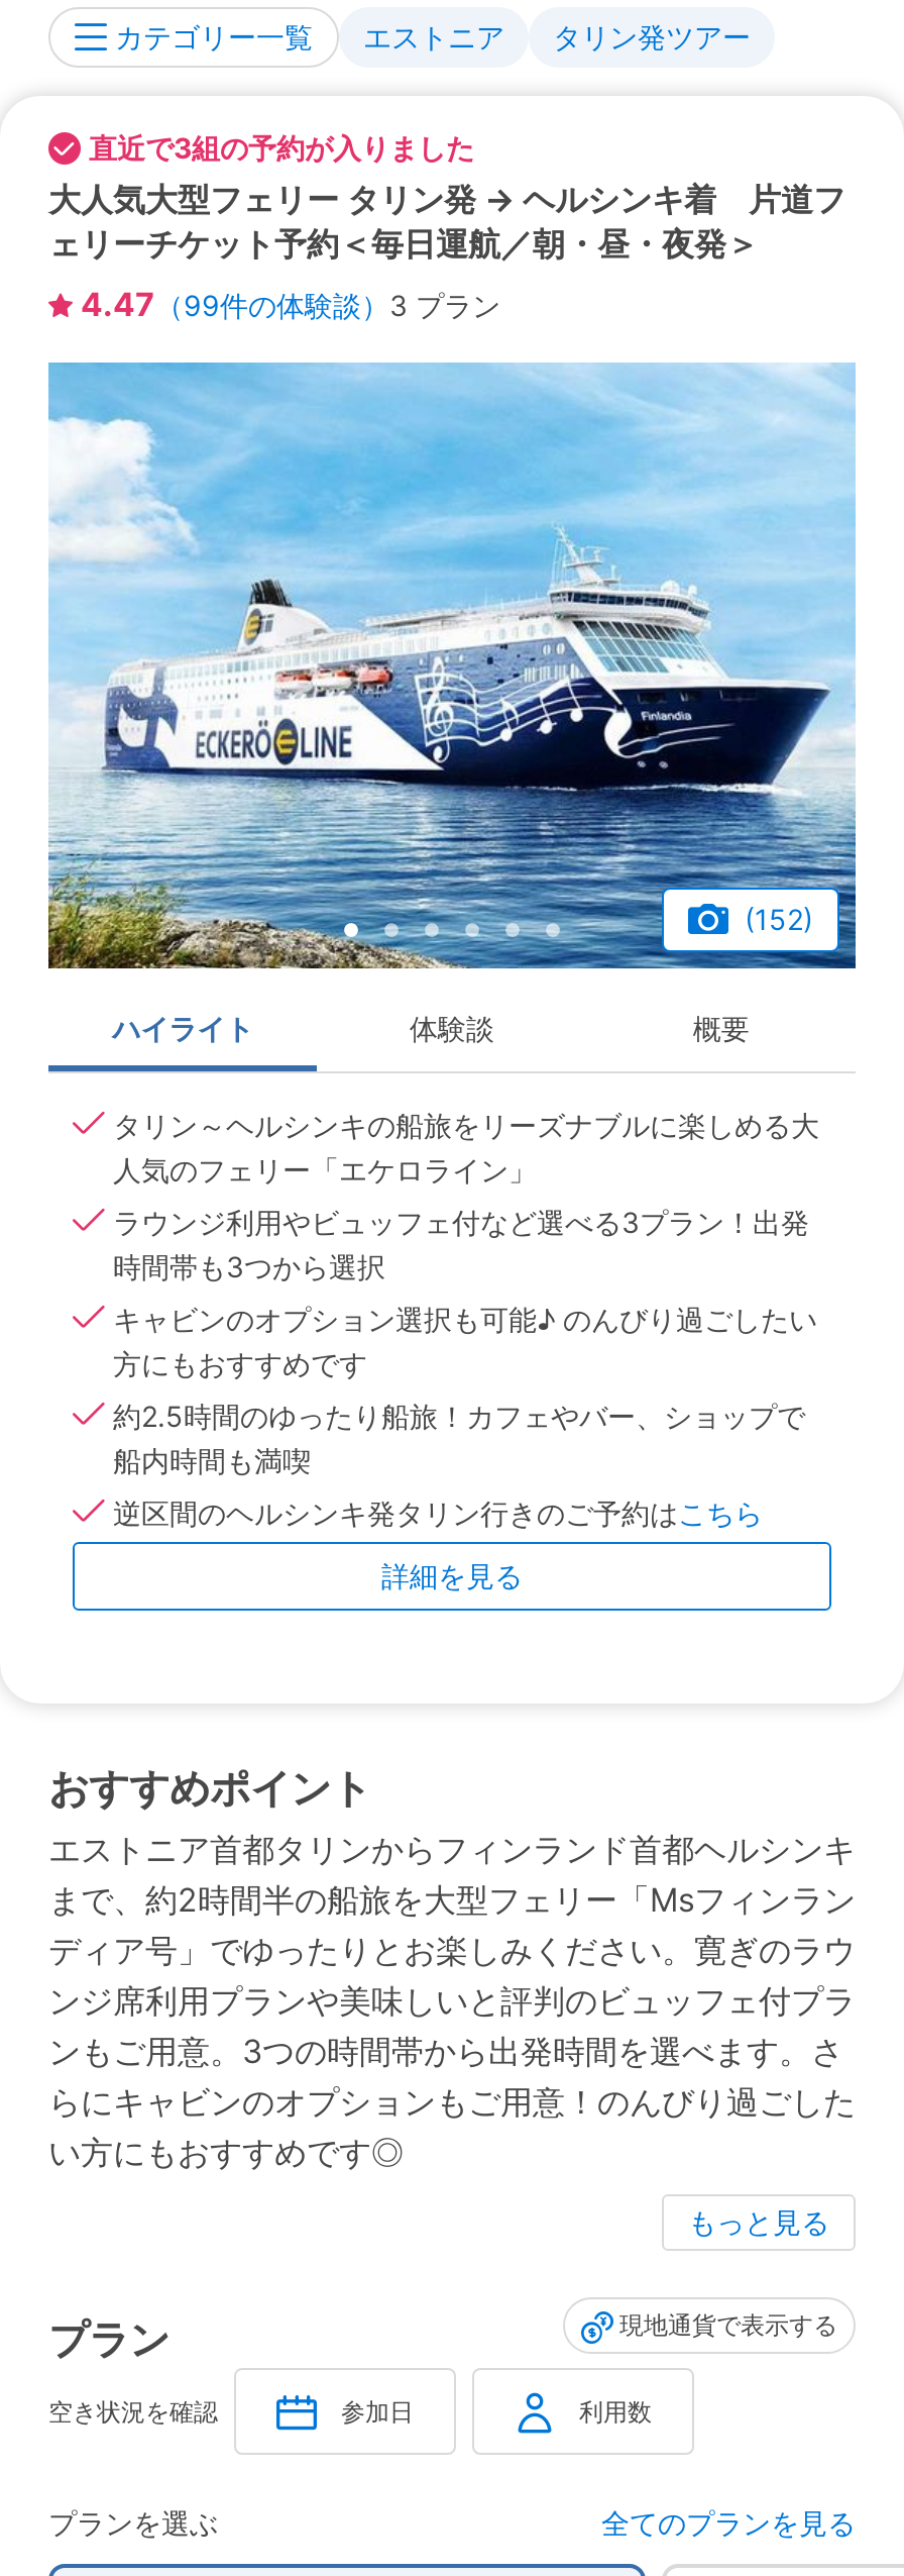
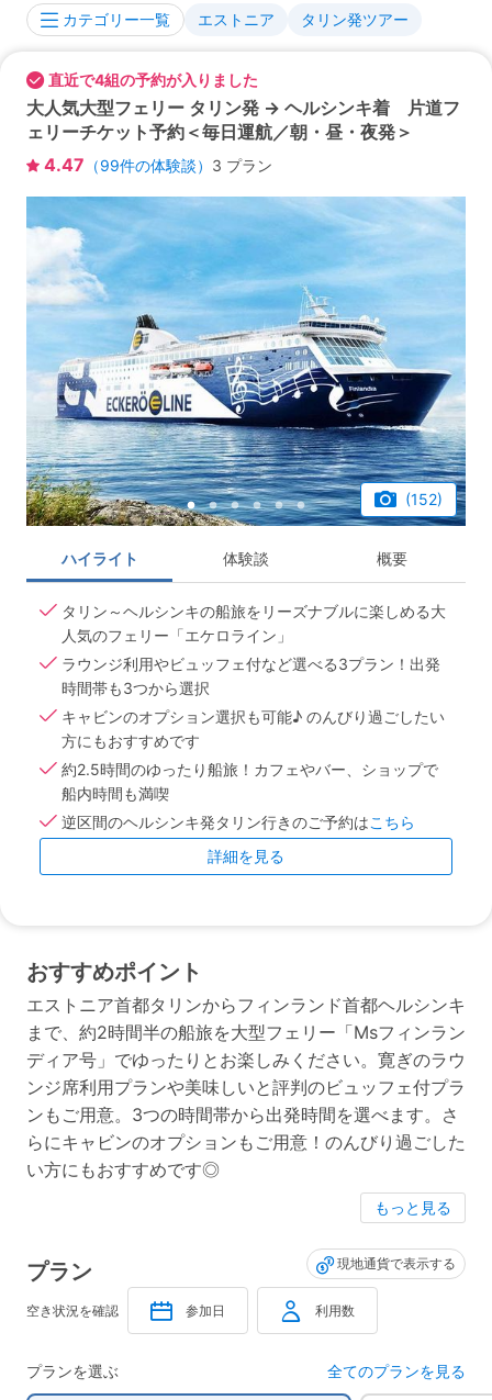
- 直近で3組の予約が入りました
+ 直近で4組の予約が入りました
